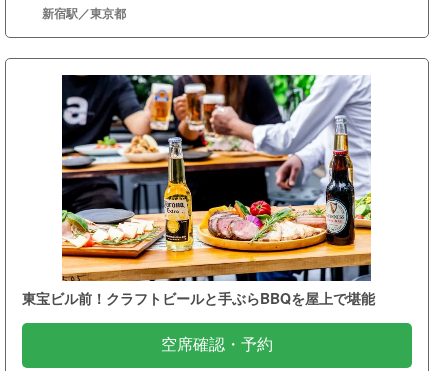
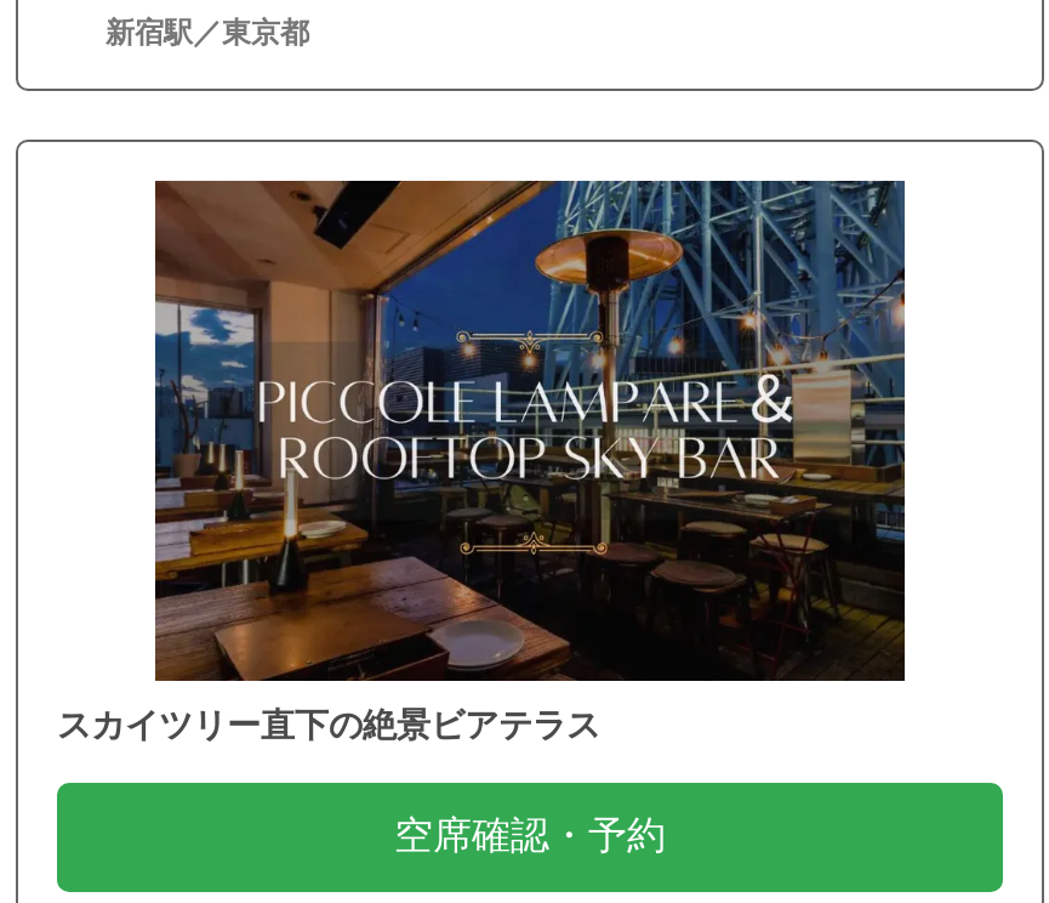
- [image]
- 東宝ビル前！クラフトビールと手ぶらBBQを屋上で堪能
+ [image]
+ スカイツリー直下の絶景ビアテラス
